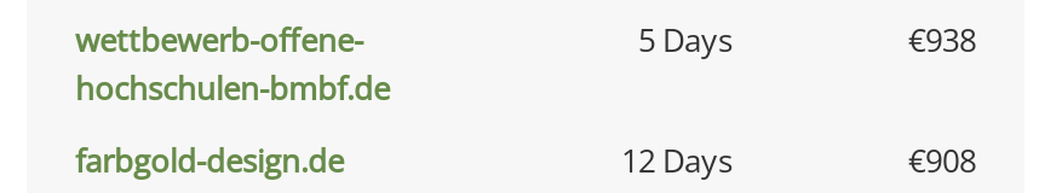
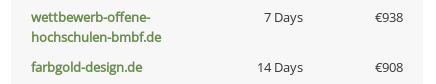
- 5 Days
+ 7 Days

- 12 Days
+ 14 Days
